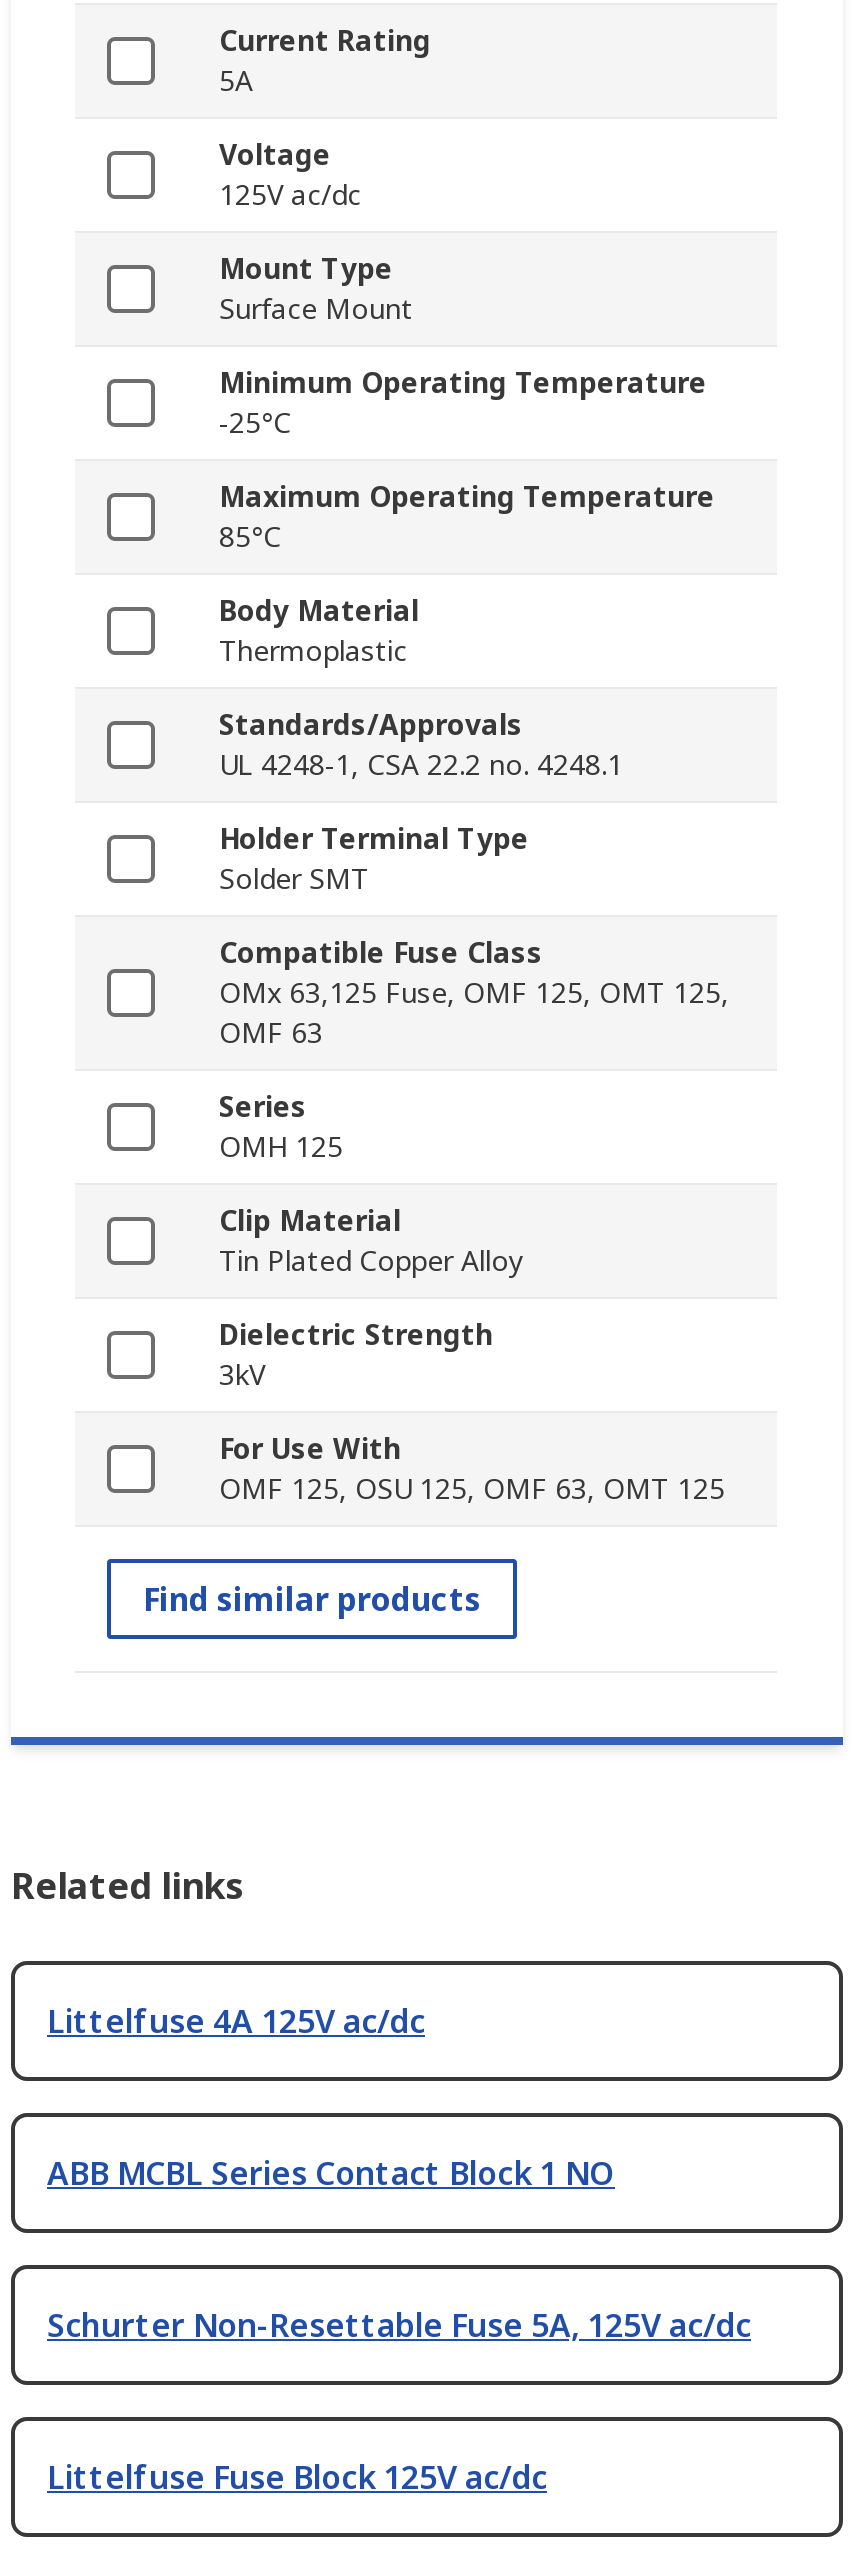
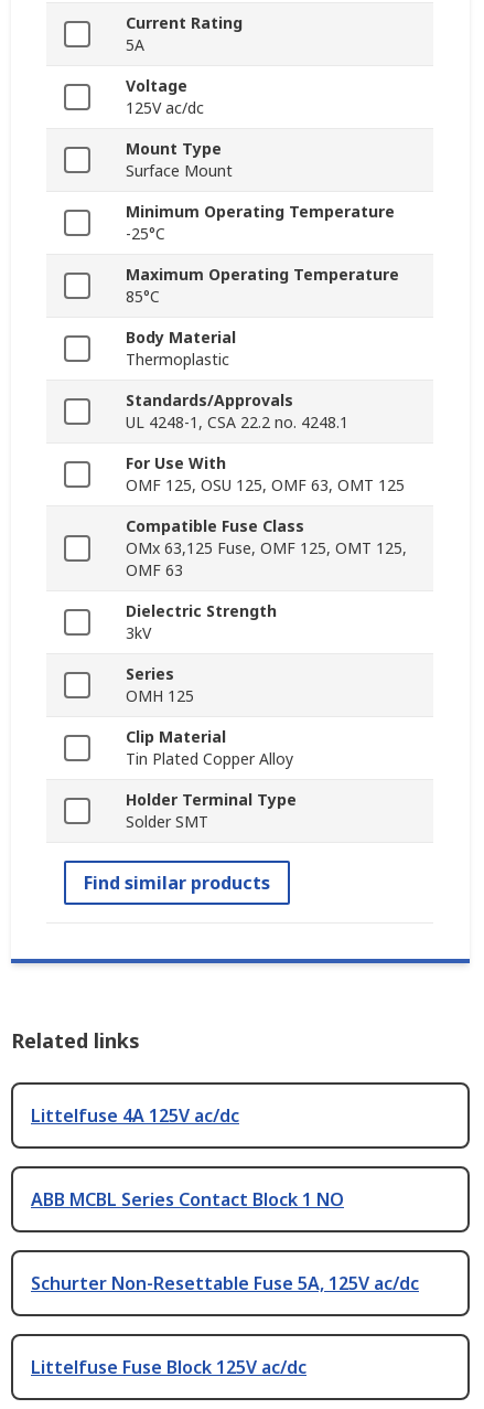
moved down: Holder Terminal Type | Solder SMT

moved down: Series | OMH 125 | Clip Material | Tin Plated Copper Alloy

moved up: Dielectric Strength | 3kV

moved up: For Use With | OMF 125, OSU 125, OMF 63, OMT 125
